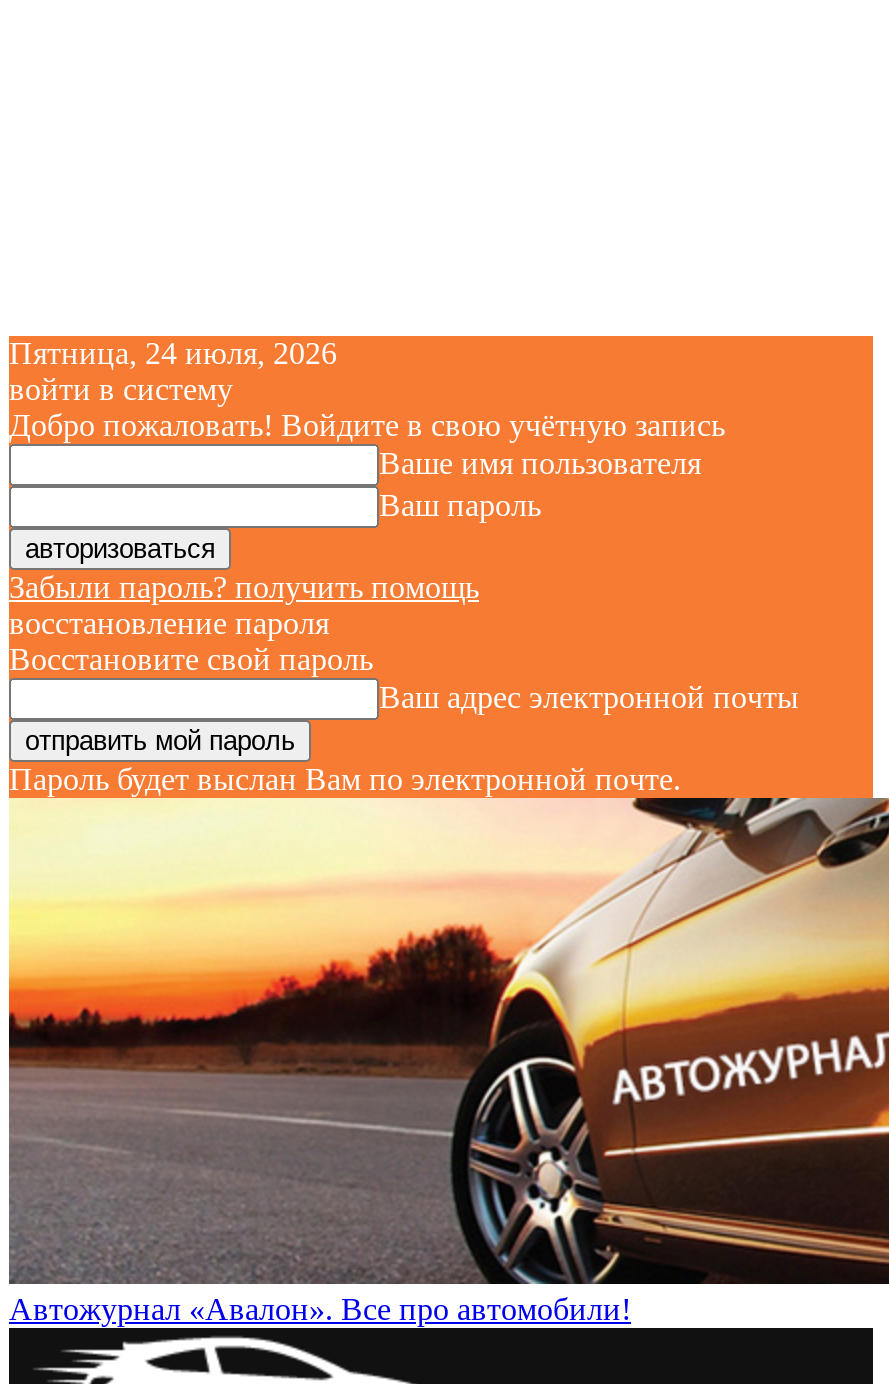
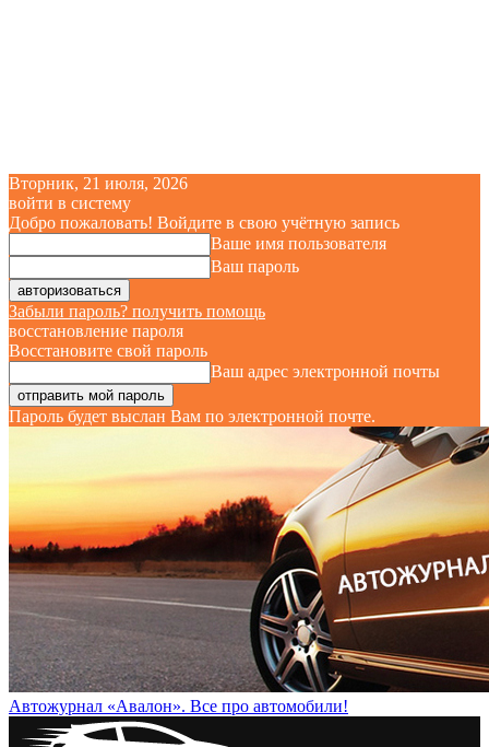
- Пятница, 24 июля, 2026
+ Вторник, 21 июля, 2026
